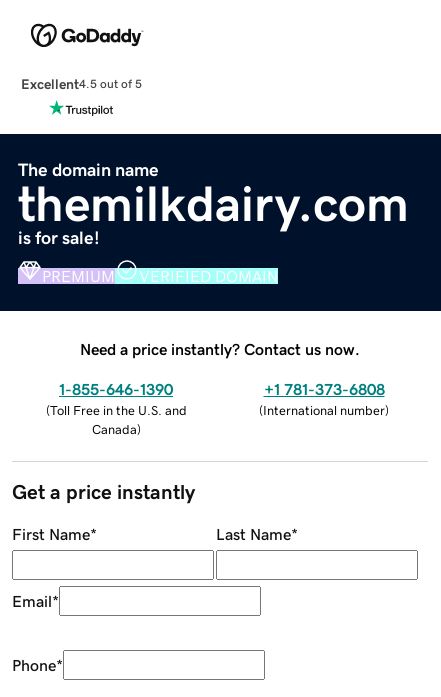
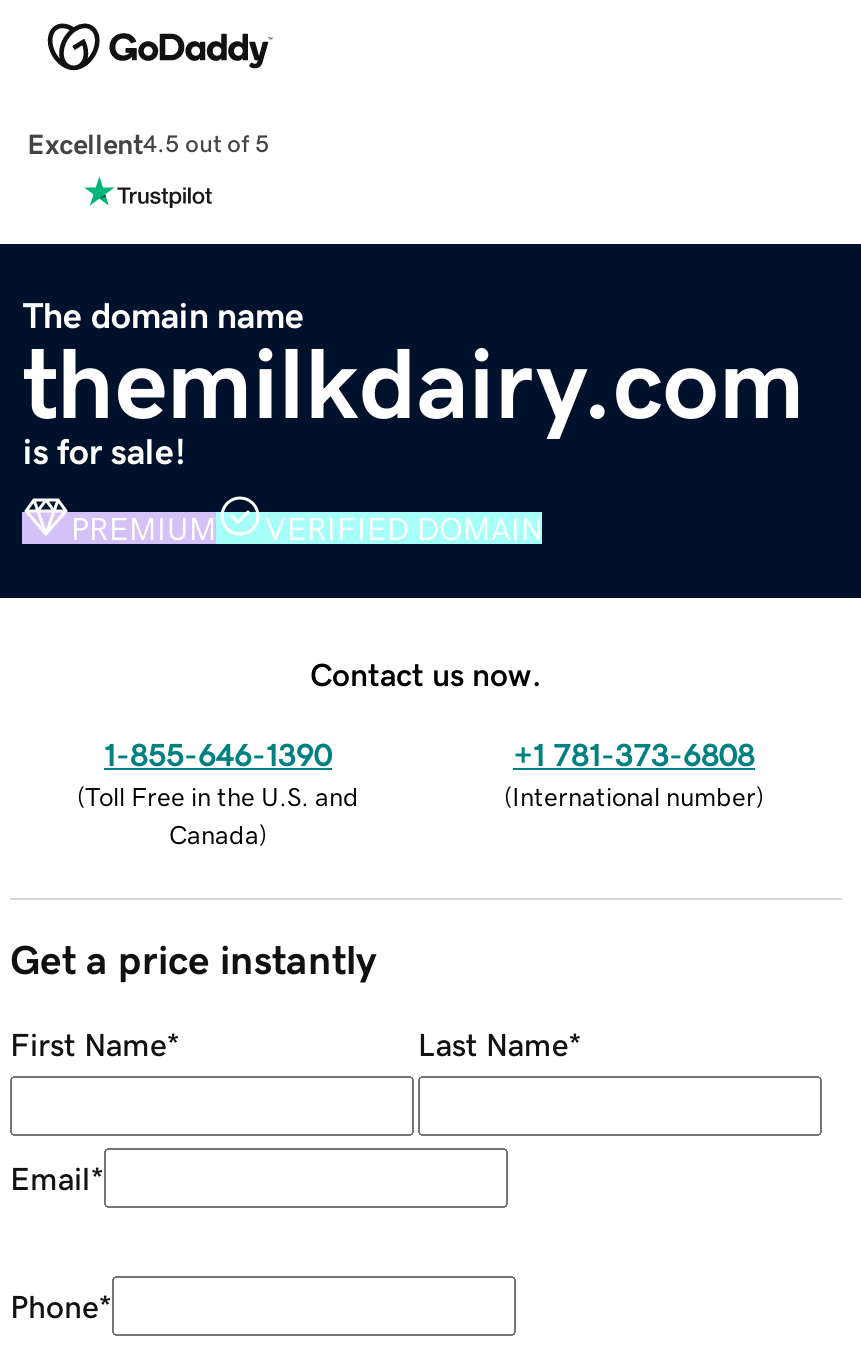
- Need a price instantly? Contact us now.
+ Contact us now.
